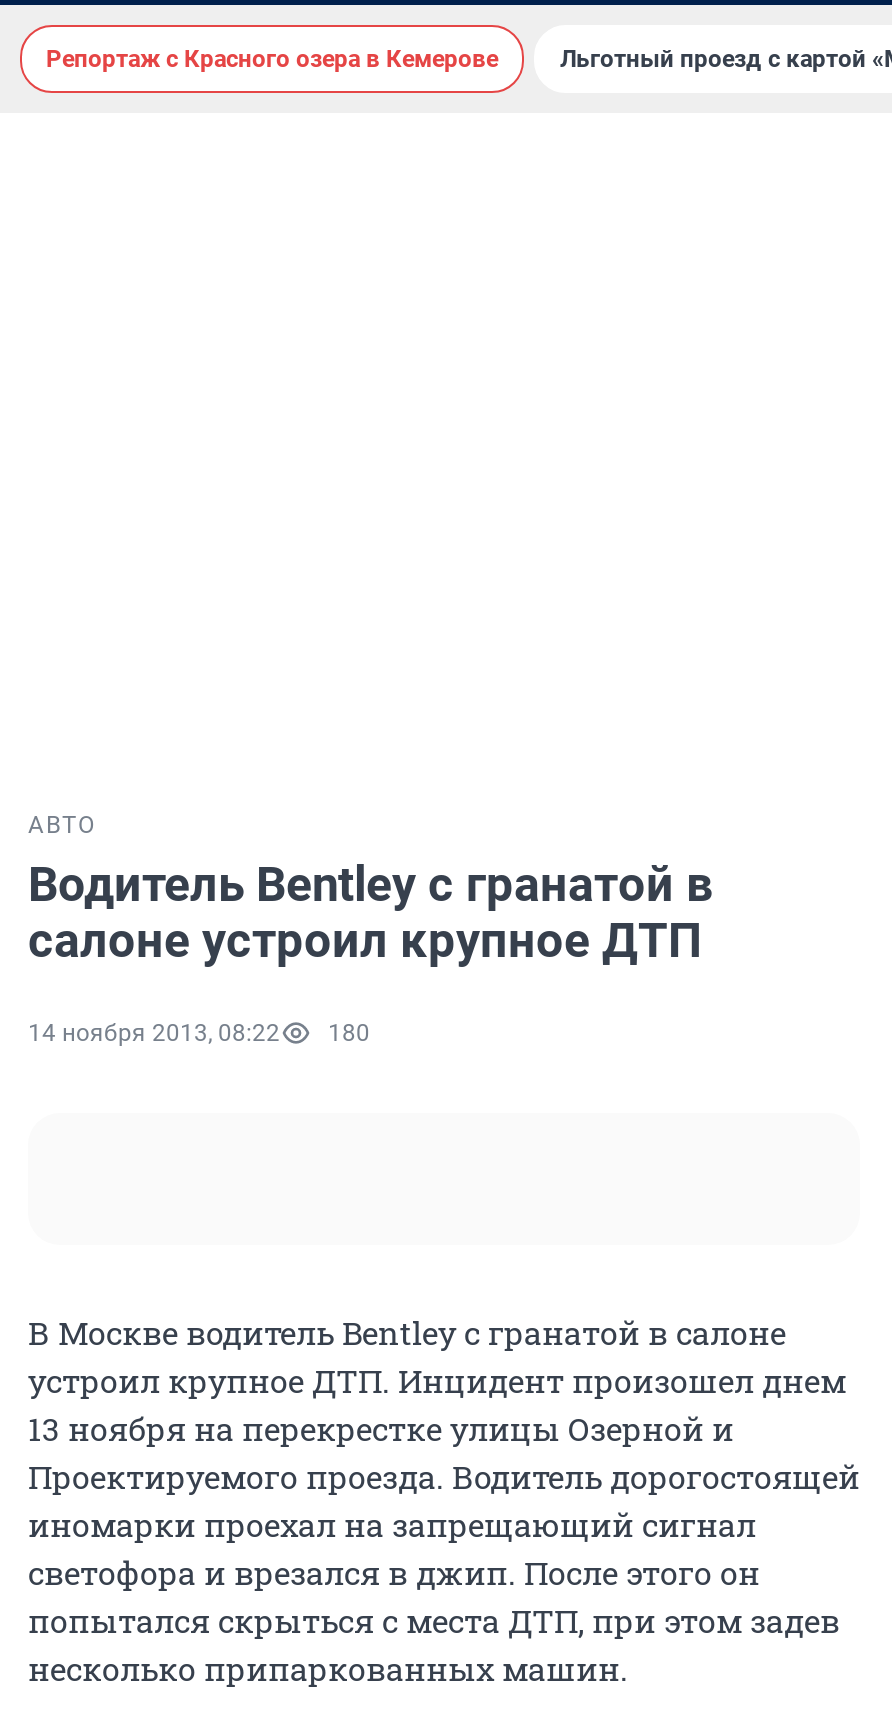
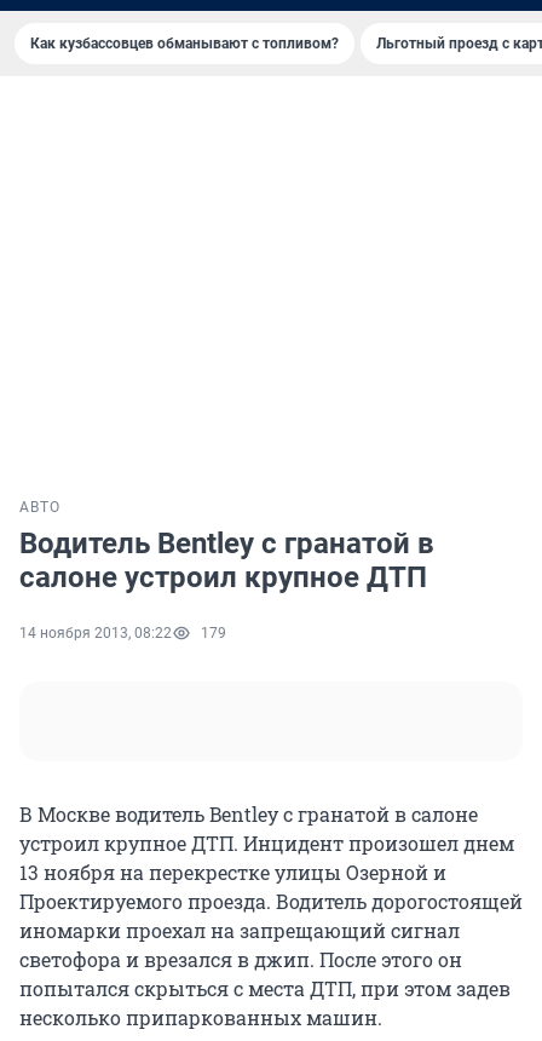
- Репортаж с Красного озера в Кемерове
+ Как кузбассовцев обманывают с топливом?

- 14 ноября 2013, 08:22 180
+ 14 ноября 2013, 08:22 179
